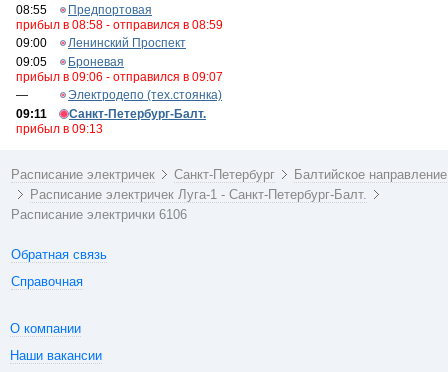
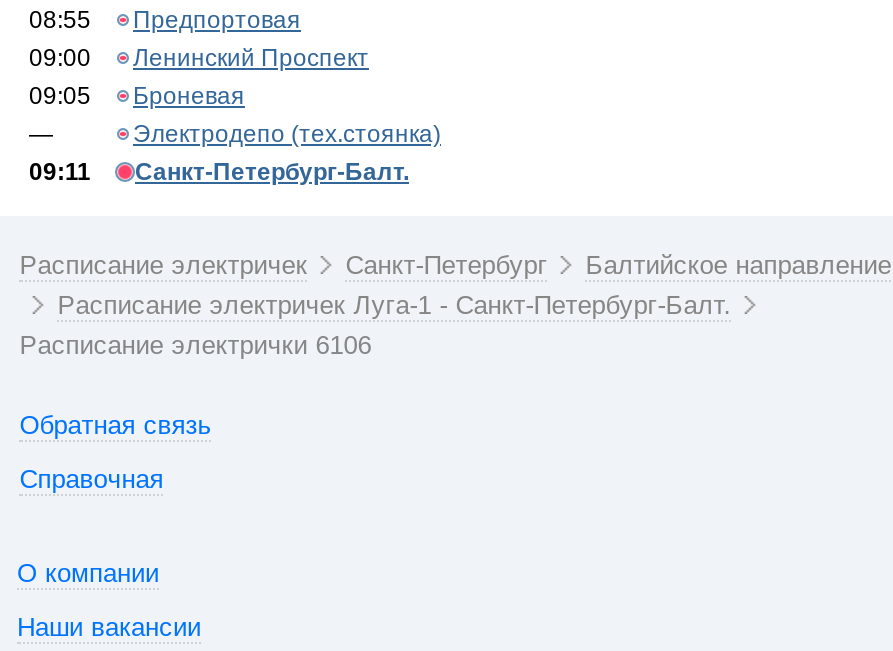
- прибыл в 08:58 - отправился в 08:59

- прибыл в 09:06 - отправился в 09:07

- прибыл в 09:13
